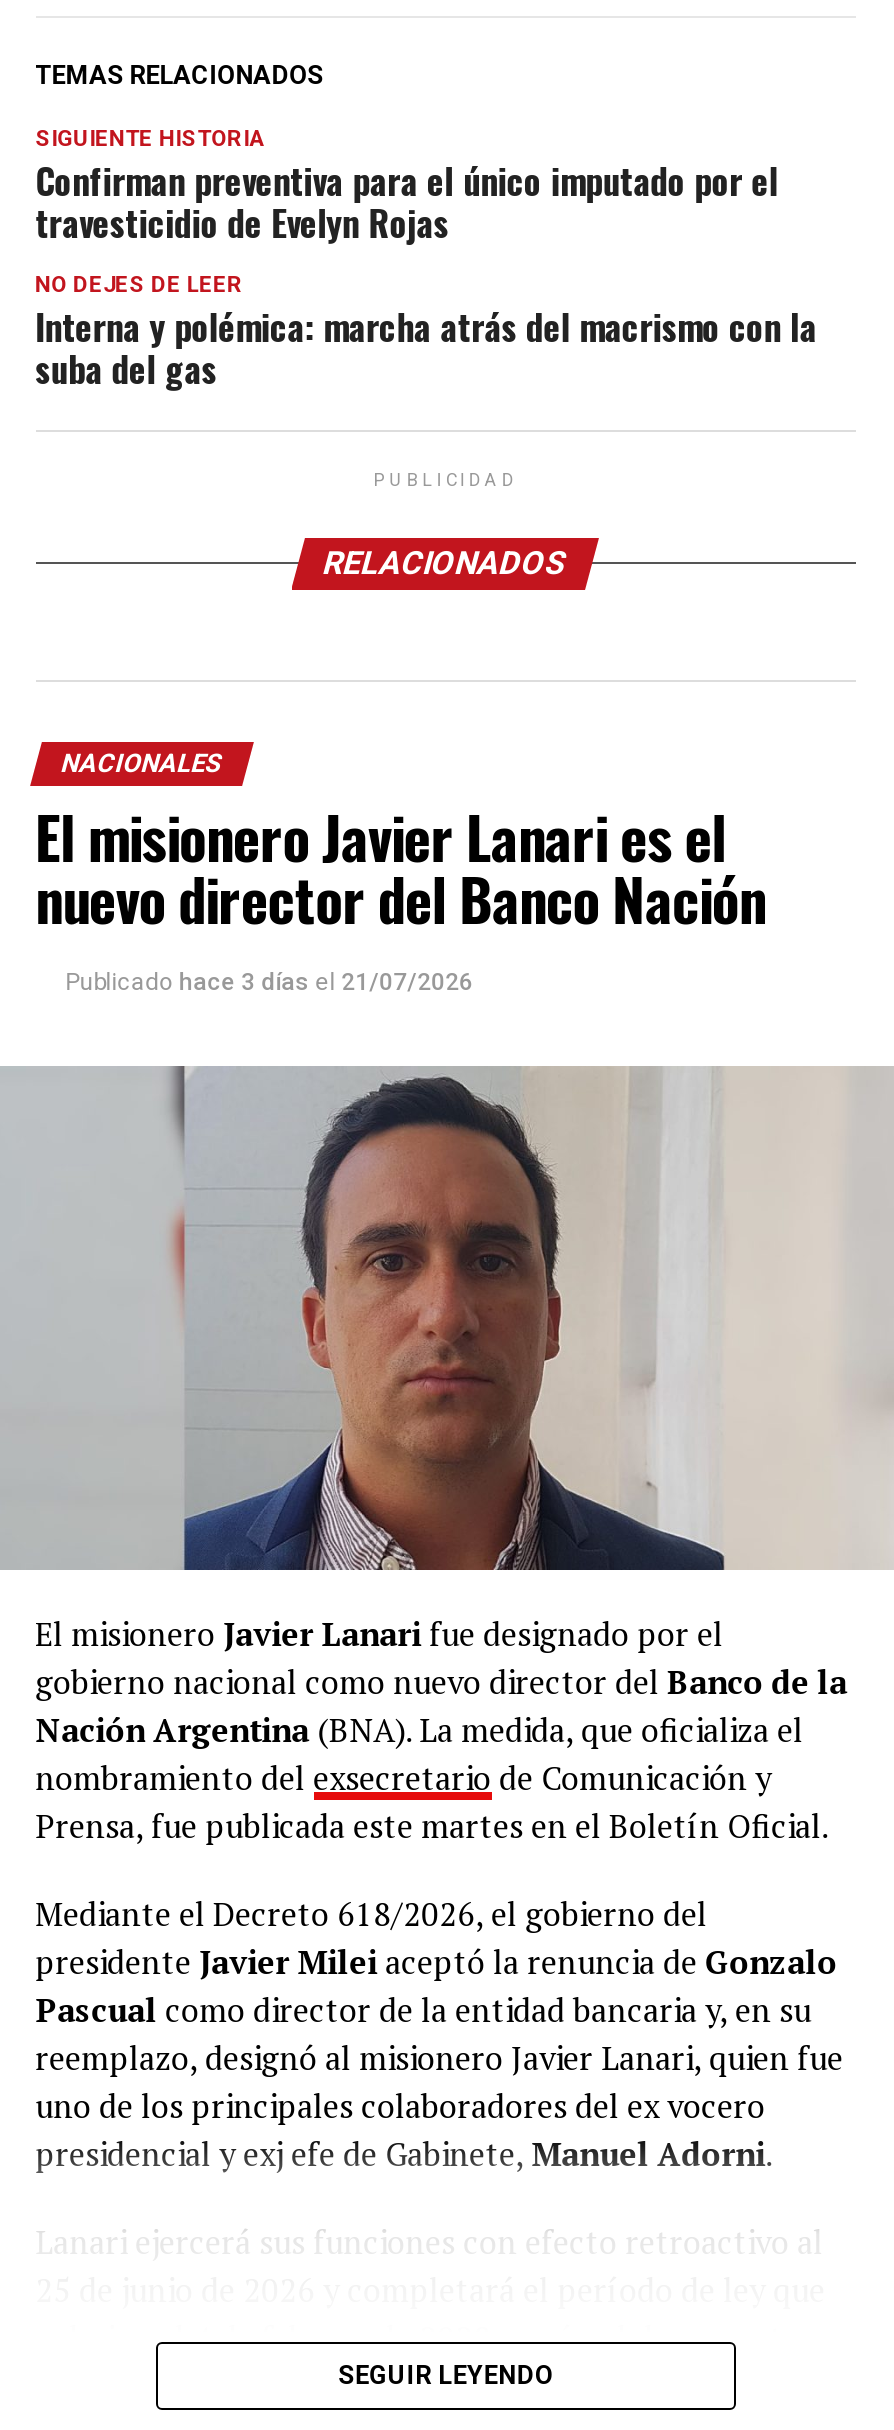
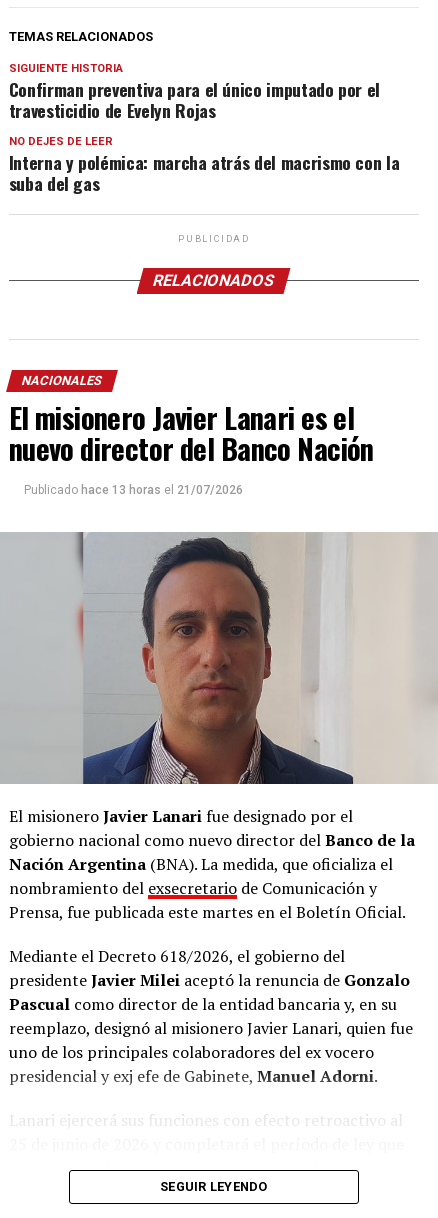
- Publicado hace 3 días el 21/07/2026
+ Publicado hace 13 horas el 21/07/2026
